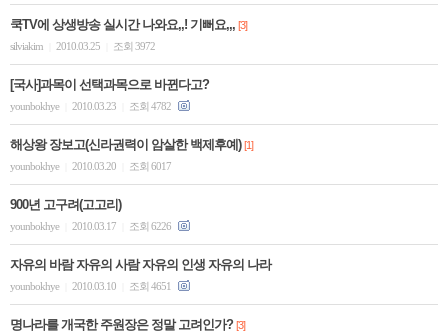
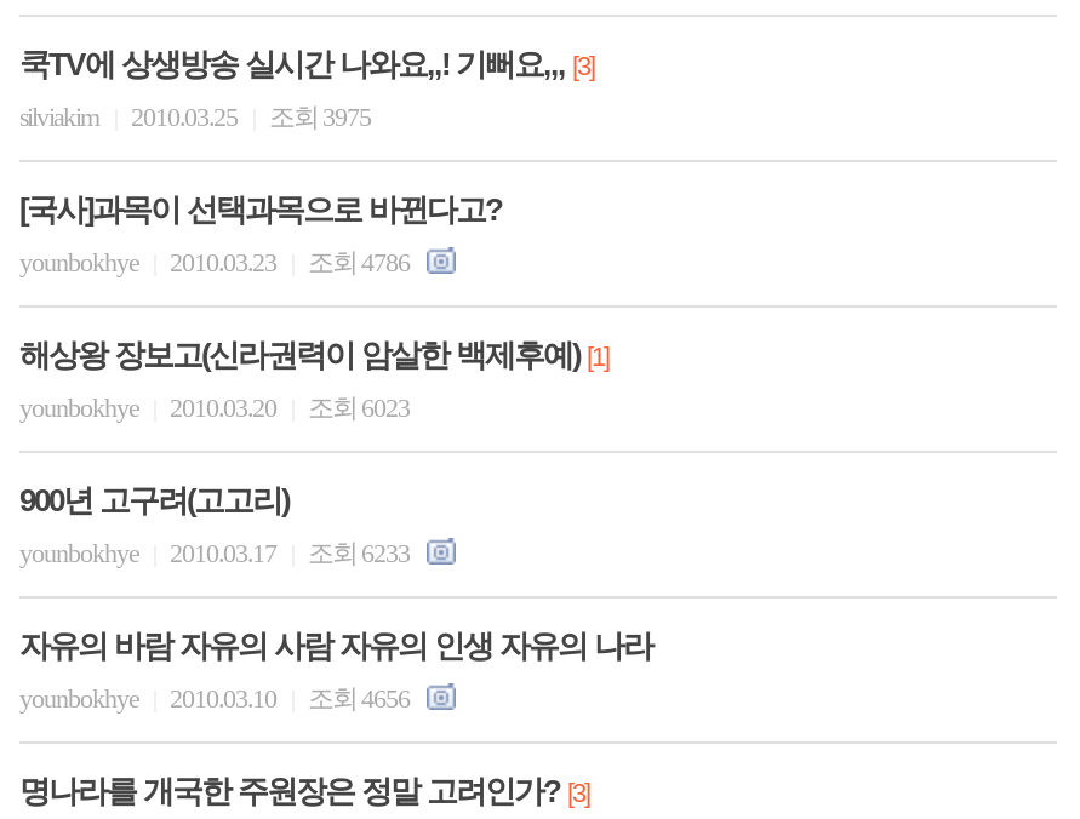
- silviakim 2010.03.25 조회 3972
+ silviakim 2010.03.25 조회 3975

- younbokhye 2010.03.23 조회 4782
+ younbokhye 2010.03.23 조회 4786

- younbokhye 2010.03.20 조회 6017
+ younbokhye 2010.03.20 조회 6023

- younbokhye 2010.03.17 조회 6226
+ younbokhye 2010.03.17 조회 6233

- younbokhye 2010.03.10 조회 4651
+ younbokhye 2010.03.10 조회 4656
